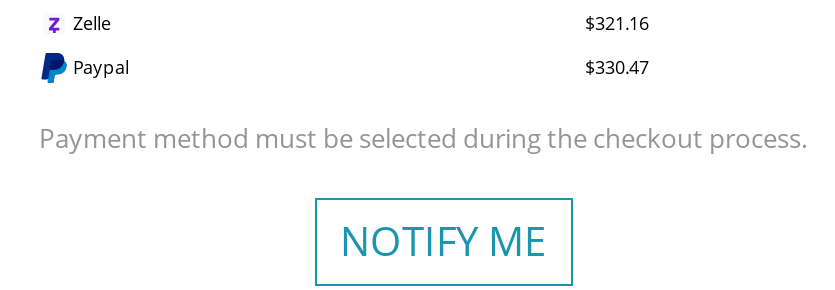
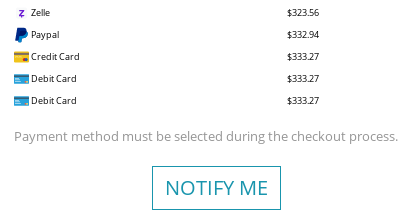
- $321.16
+ $323.56

- $330.47
+ $332.94
+ Credit Card
+ $333.27
+ Debit Card
+ $333.27
+ Debit Card
+ $333.27
